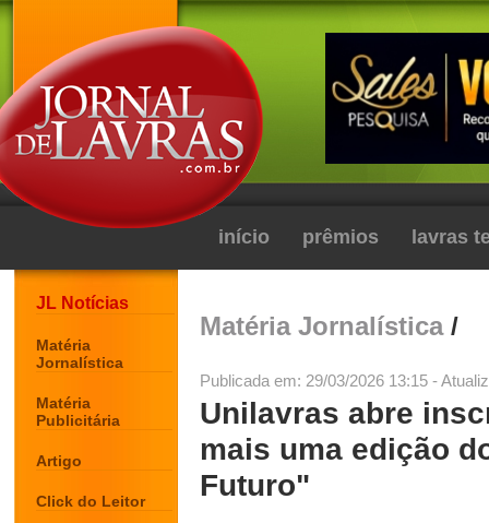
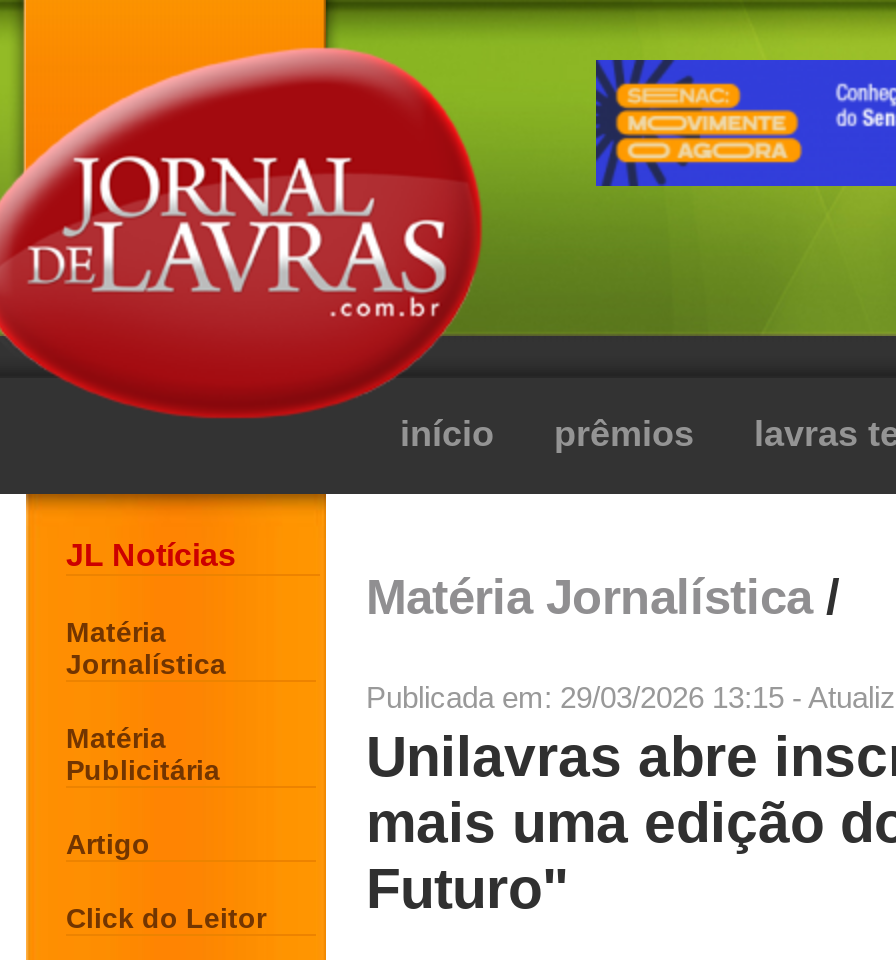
- [image]
+ [image]
